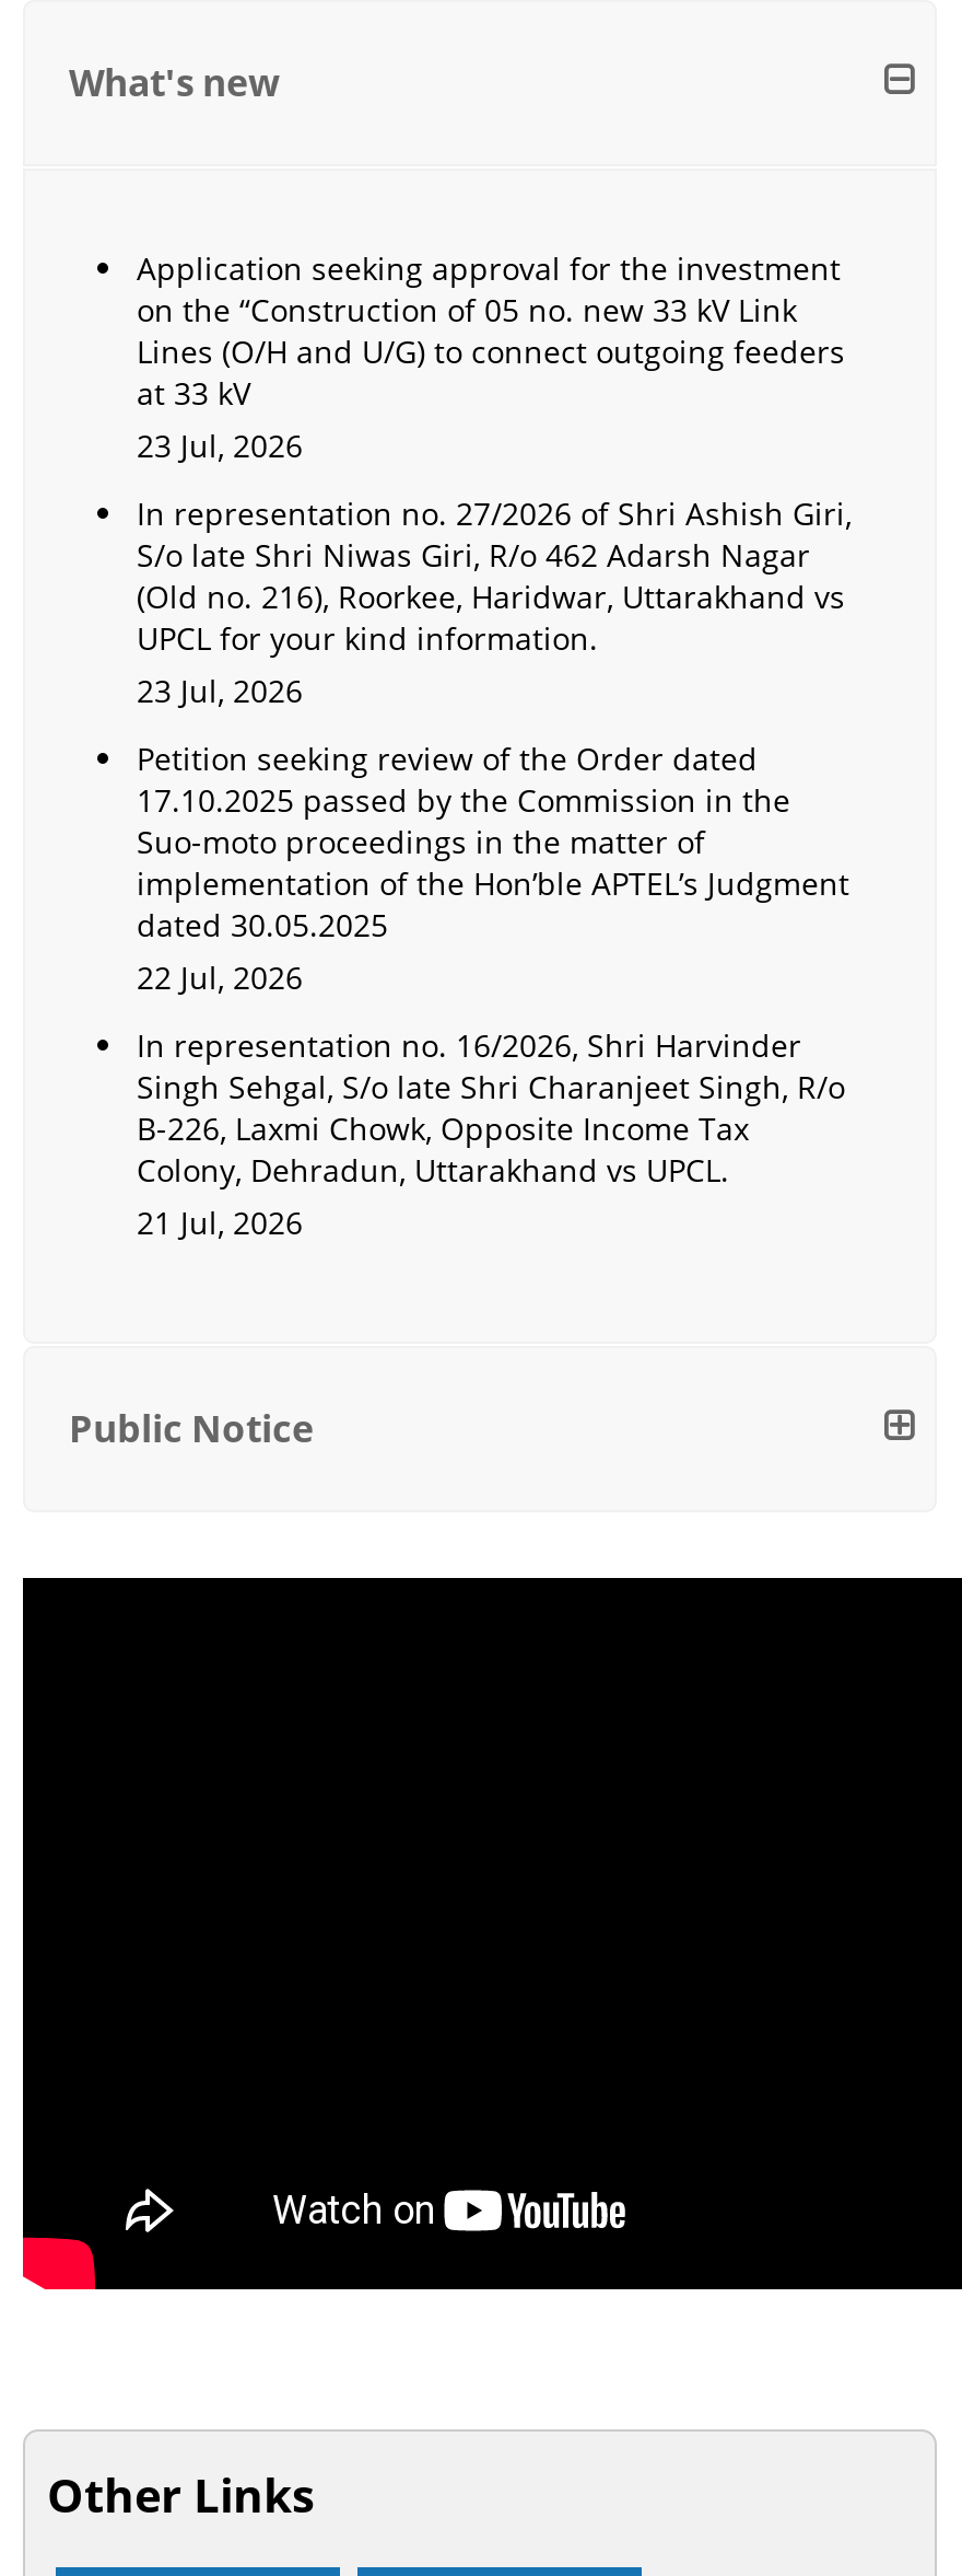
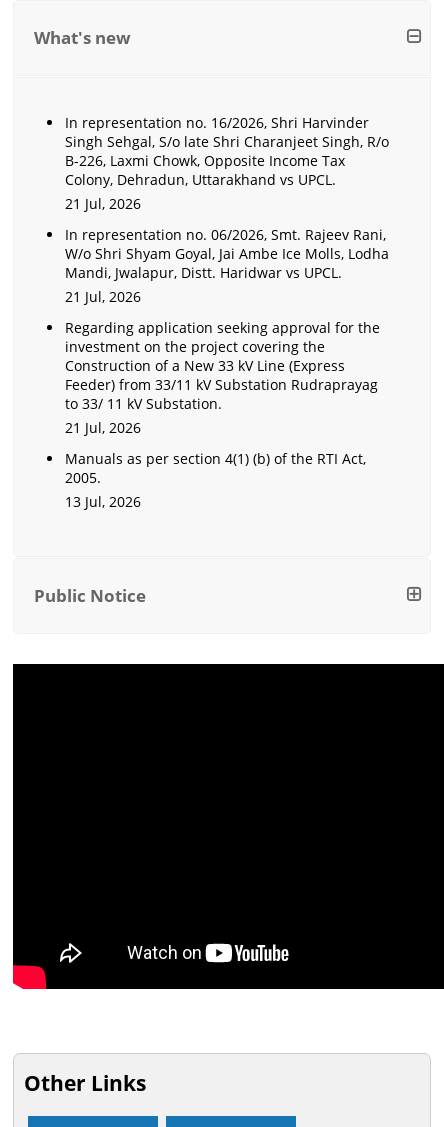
- Application seeking approval for the investment
- on the “Construction of 05 no. new 33 kV Link
- Lines (O/H and U/G) to connect outgoing feeders
- at 33 kV
- 23 Jul, 2026
- In representation no. 27/2026 of Shri Ashish Giri,
- S/o late Shri Niwas Giri, R/o 462 Adarsh Nagar
- (Old no. 216), Roorkee, Haridwar, Uttarakhand vs
- UPCL for your kind information.
- 23 Jul, 2026
- Petition seeking review of the Order dated
- 17.10.2025 passed by the Commission in the
- Suo-moto proceedings in the matter of
- implementation of the Hon’ble APTEL’s Judgment
- dated 30.05.2025
- 22 Jul, 2026

moved up: In representation no. 16/2026, Shri Harvinder | Singh Sehgal, S/o late Shri Charanjeet Singh, R/o | B-226, Laxmi Chowk, Opposite Income Tax | Colony, Dehradun, Uttarakhand vs UPCL. | 21 Jul, 2026

+ In representation no. 06/2026, Smt. Rajeev Rani,
+ W/o Shri Shyam Goyal, Jai Ambe Ice Molls, Lodha
+ Mandi, Jwalapur, Distt. Haridwar vs UPCL.
+ 21 Jul, 2026
+ Regarding application seeking approval for the
+ investment on the project covering the
+ Construction of a New 33 kV Line (Express
+ Feeder) from 33/11 kV Substation Rudraprayag
+ to 33/ 11 kV Substation.
+ 21 Jul, 2026
+ Manuals as per section 4(1) (b) of the RTI Act,
+ 2005.
+ 13 Jul, 2026
